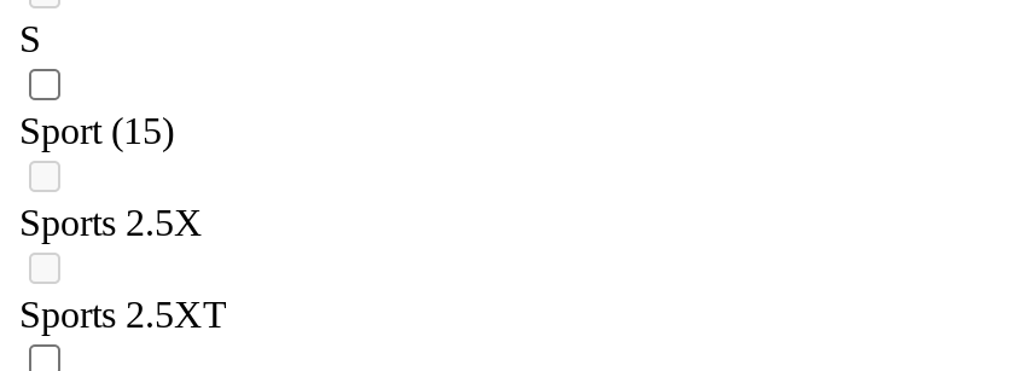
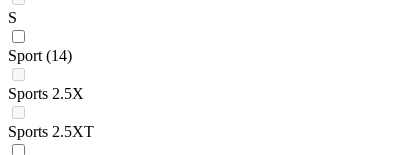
- Sport (15)
+ Sport (14)
